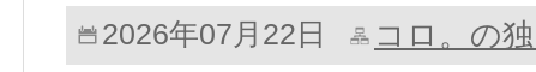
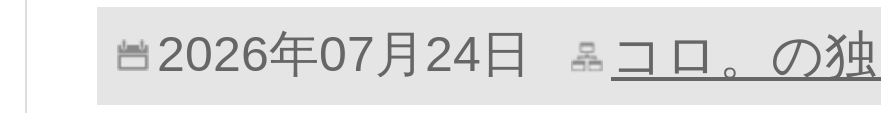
- 2026年07月22日
+ 2026年07月24日
